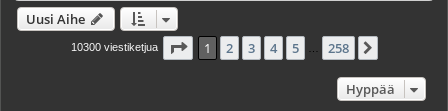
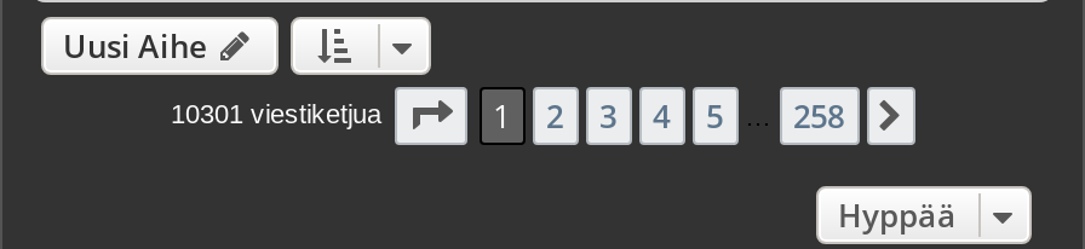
- 10300 viestiketjua
+ 10301 viestiketjua
